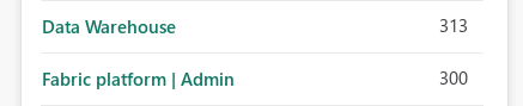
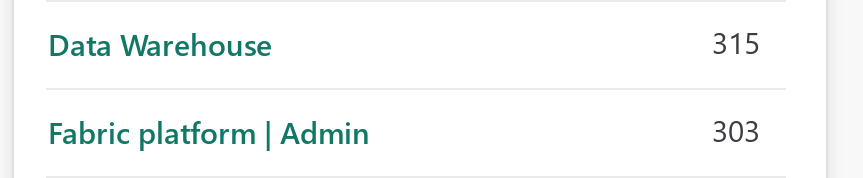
- 313
+ 315

- 300
+ 303
